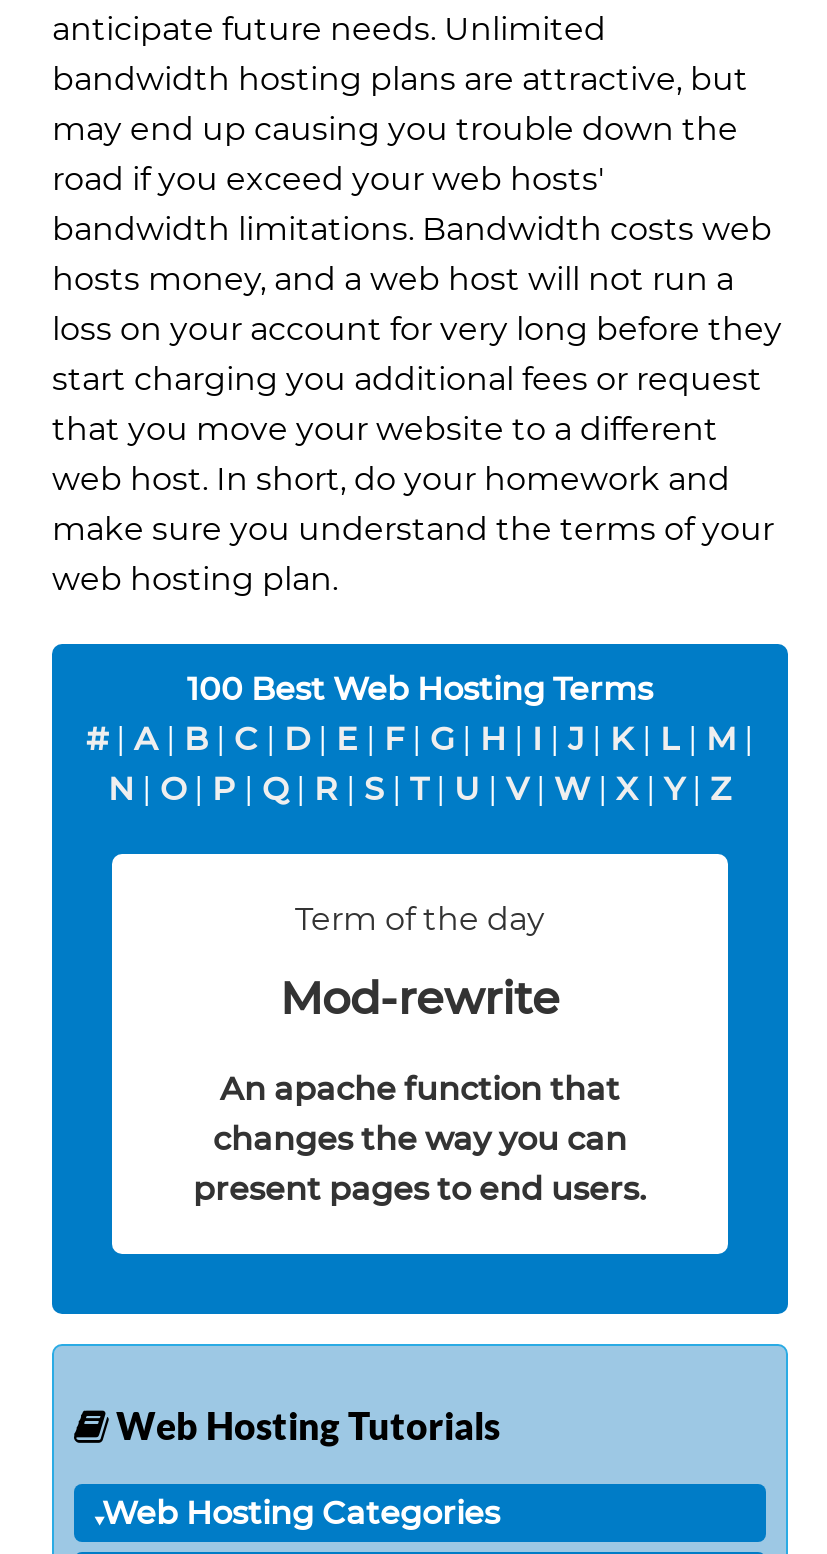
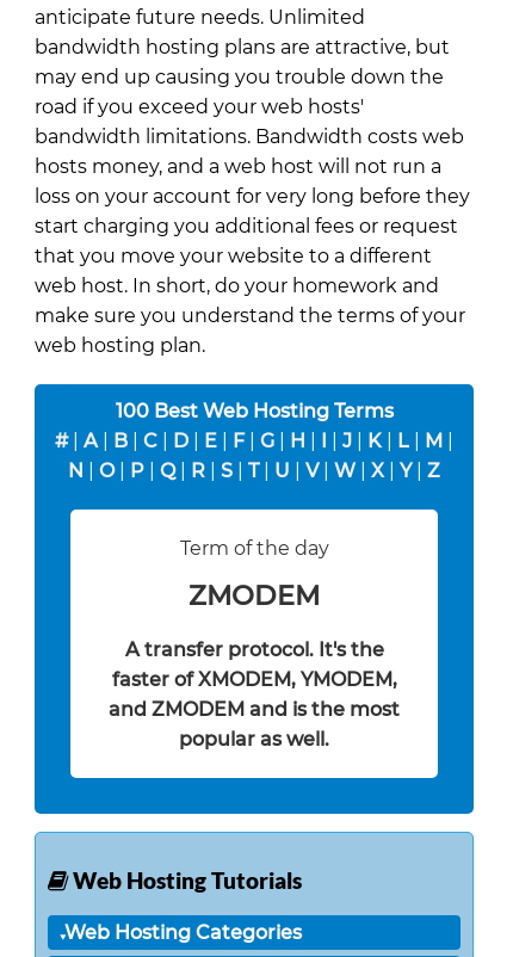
- Mod-rewrite
+ ZMODEM

- An apache function that
- changes the way you can
- present pages to end users.
+ A transfer protocol. It's the
+ faster of XMODEM, YMODEM,
+ and ZMODEM and is the most
+ popular as well.
